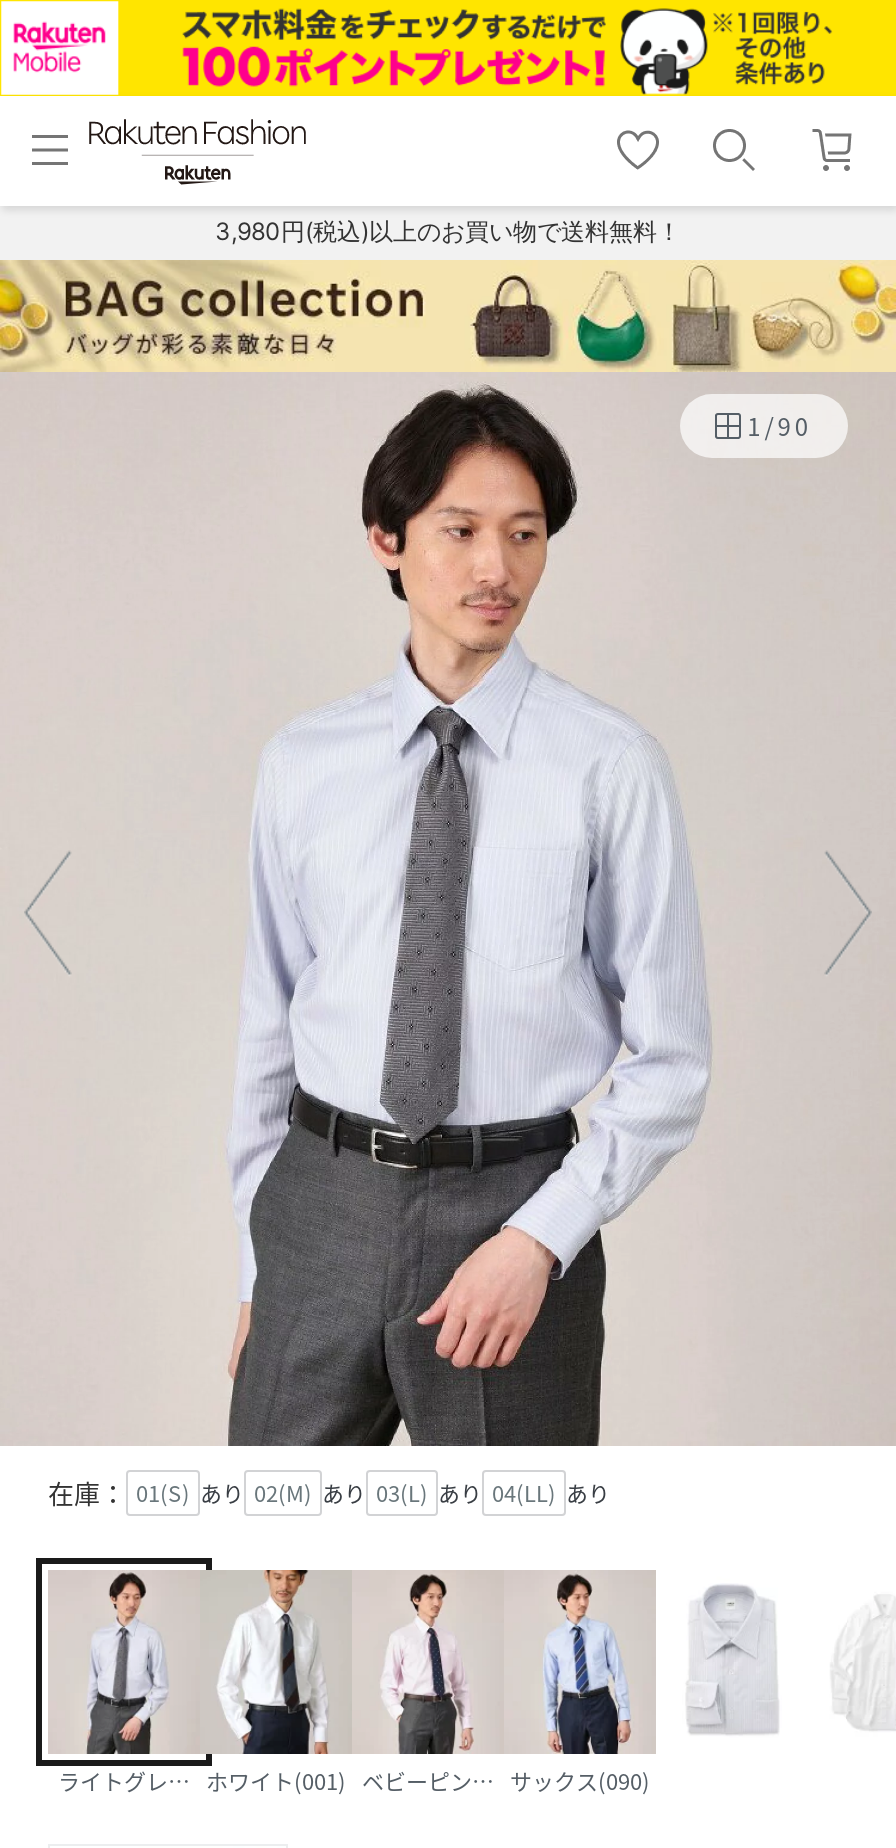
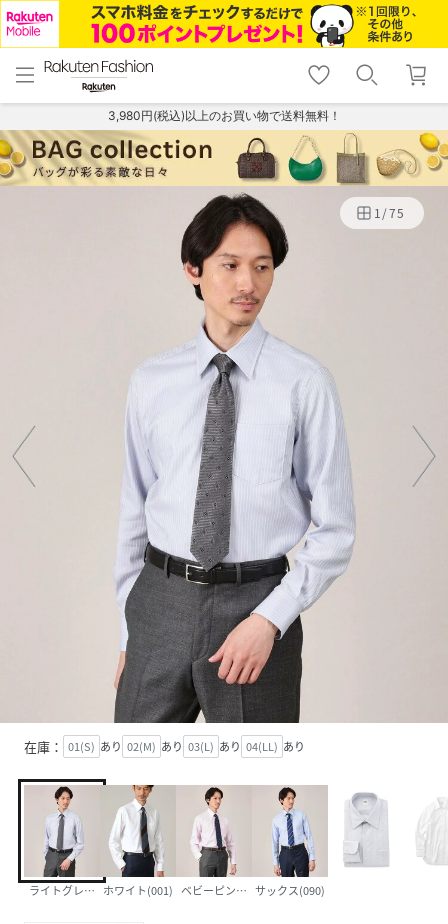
- 1 /90
+ 1 /75
